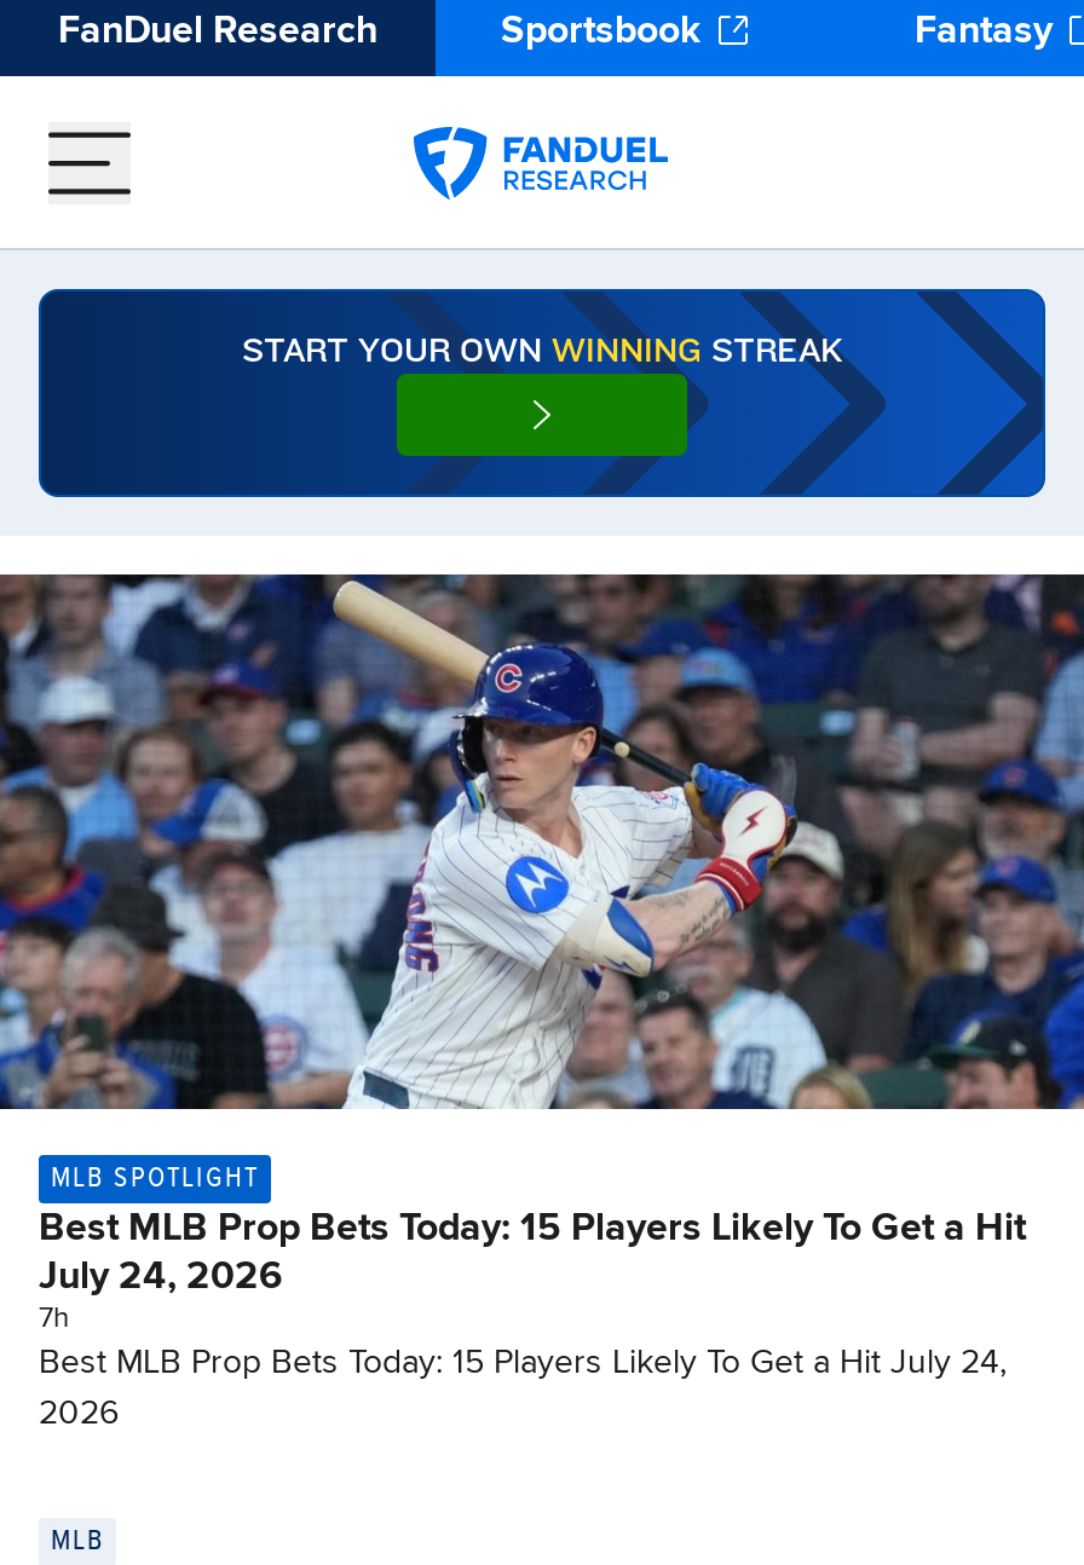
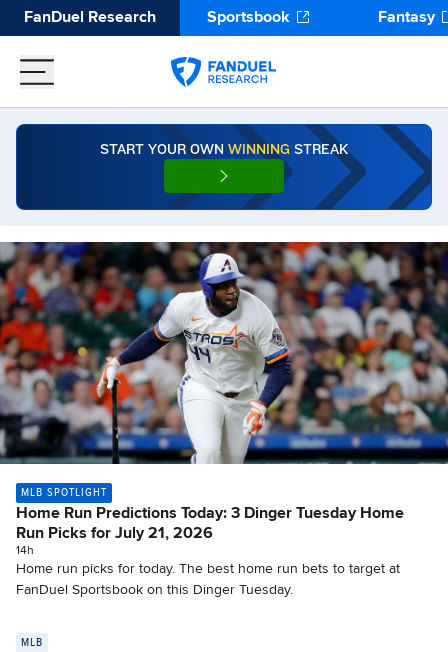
- [image]
+ [image]

- Best MLB Prop Bets Today: 15 Players Likely To Get a Hit
- July 24, 2026
- 7h
- Best MLB Prop Bets Today: 15 Players Likely To Get a Hit July 24,
+ Home Run Predictions Today: 3 Dinger Tuesday Home
+ Run Picks for July 21, 2026
+ 14h
+ Home run picks for today. The best home run bets to target at

- 2026
+ FanDuel Sportsbook on this Dinger Tuesday.
